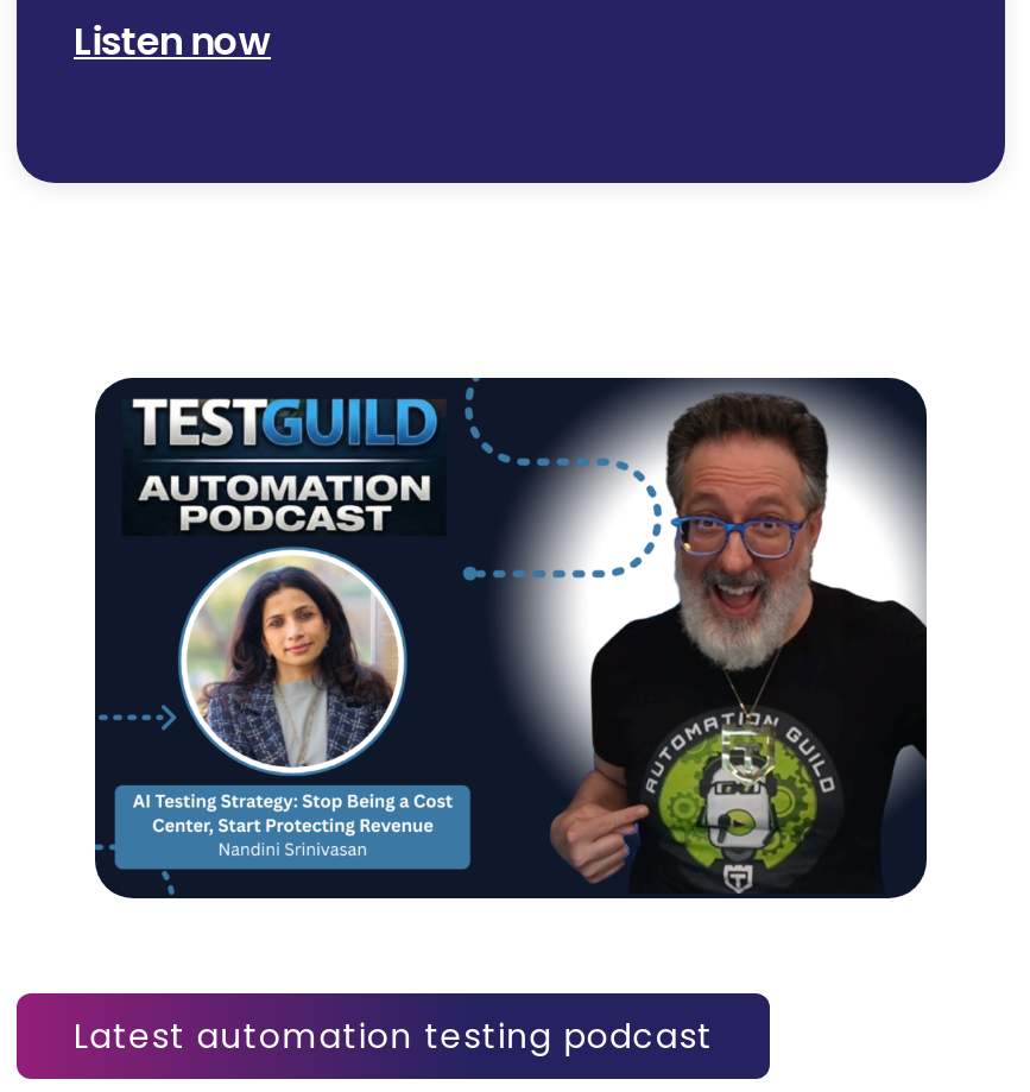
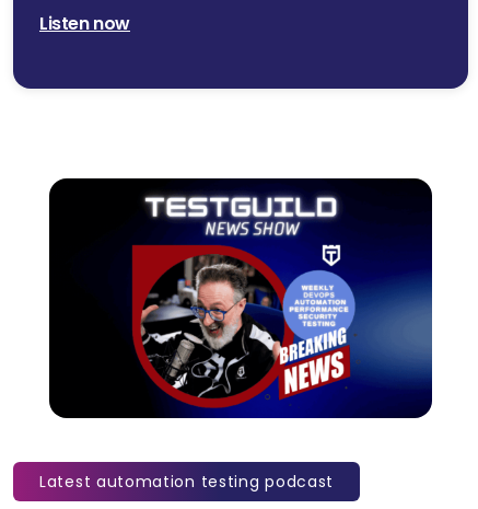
- [image]
+ [image]
